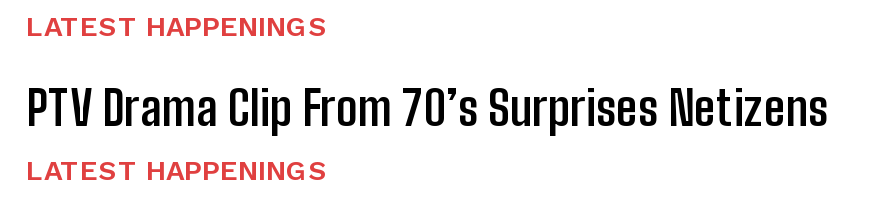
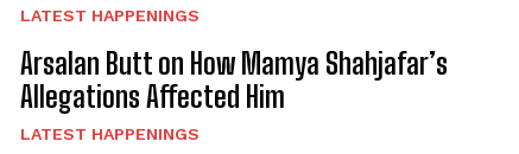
- PTV Drama Clip From 70’s Surprises Netizens
+ Arsalan Butt on How Mamya Shahjafar’s
+ Allegations Affected Him
